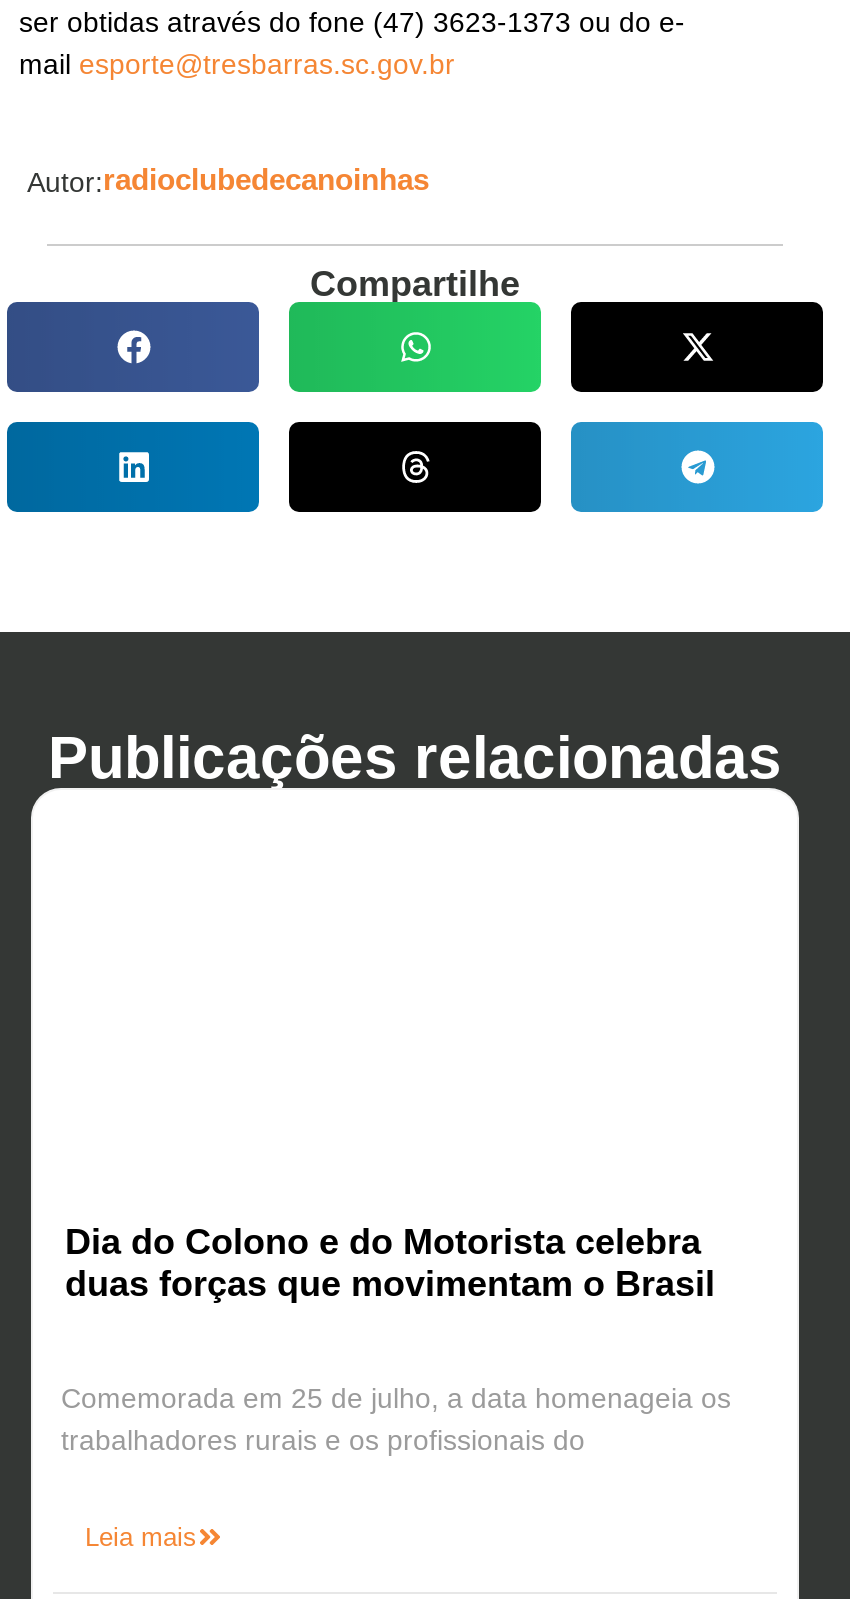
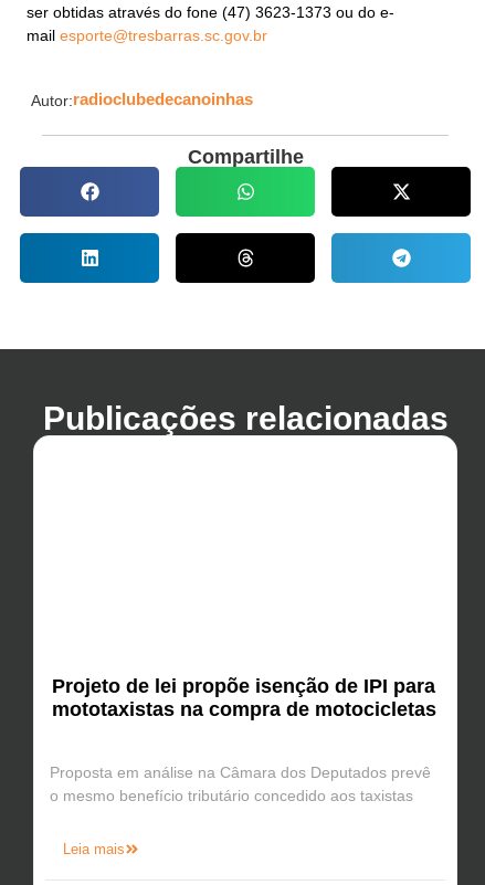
- Dia do Colono e do Motorista celebra
- duas forças que movimentam o Brasil
+ Projeto de lei propõe isenção de IPI para
+ mototaxistas na compra de motocicletas

- Comemorada em 25 de julho, a data homenageia os
- trabalhadores rurais e os profissionais do
+ Proposta em análise na Câmara dos Deputados prevê
+ o mesmo benefício tributário concedido aos taxistas
